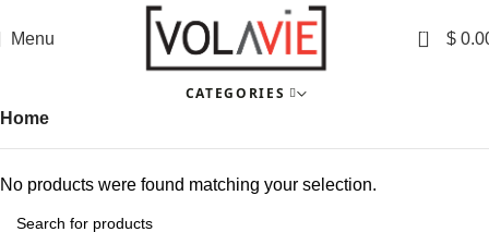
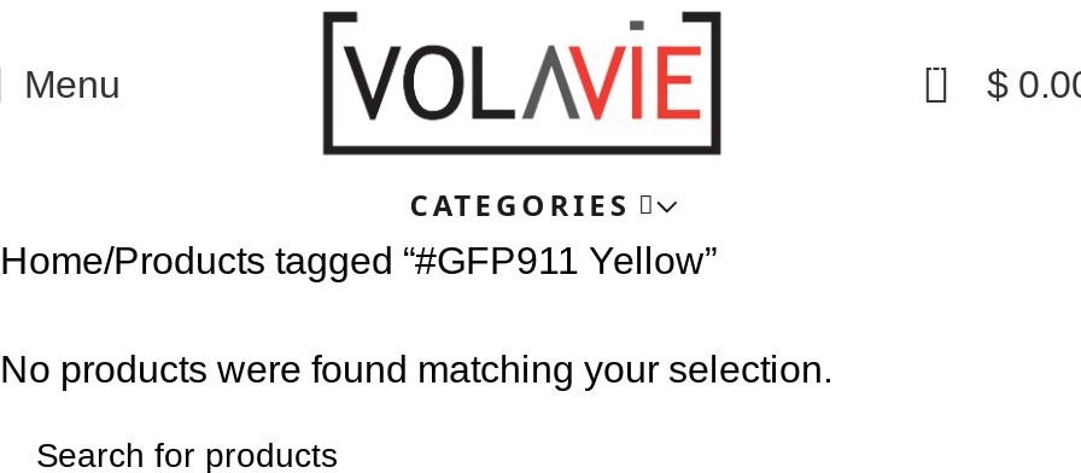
- Home
+ Home Products tagged “#GFP911 Yellow”
